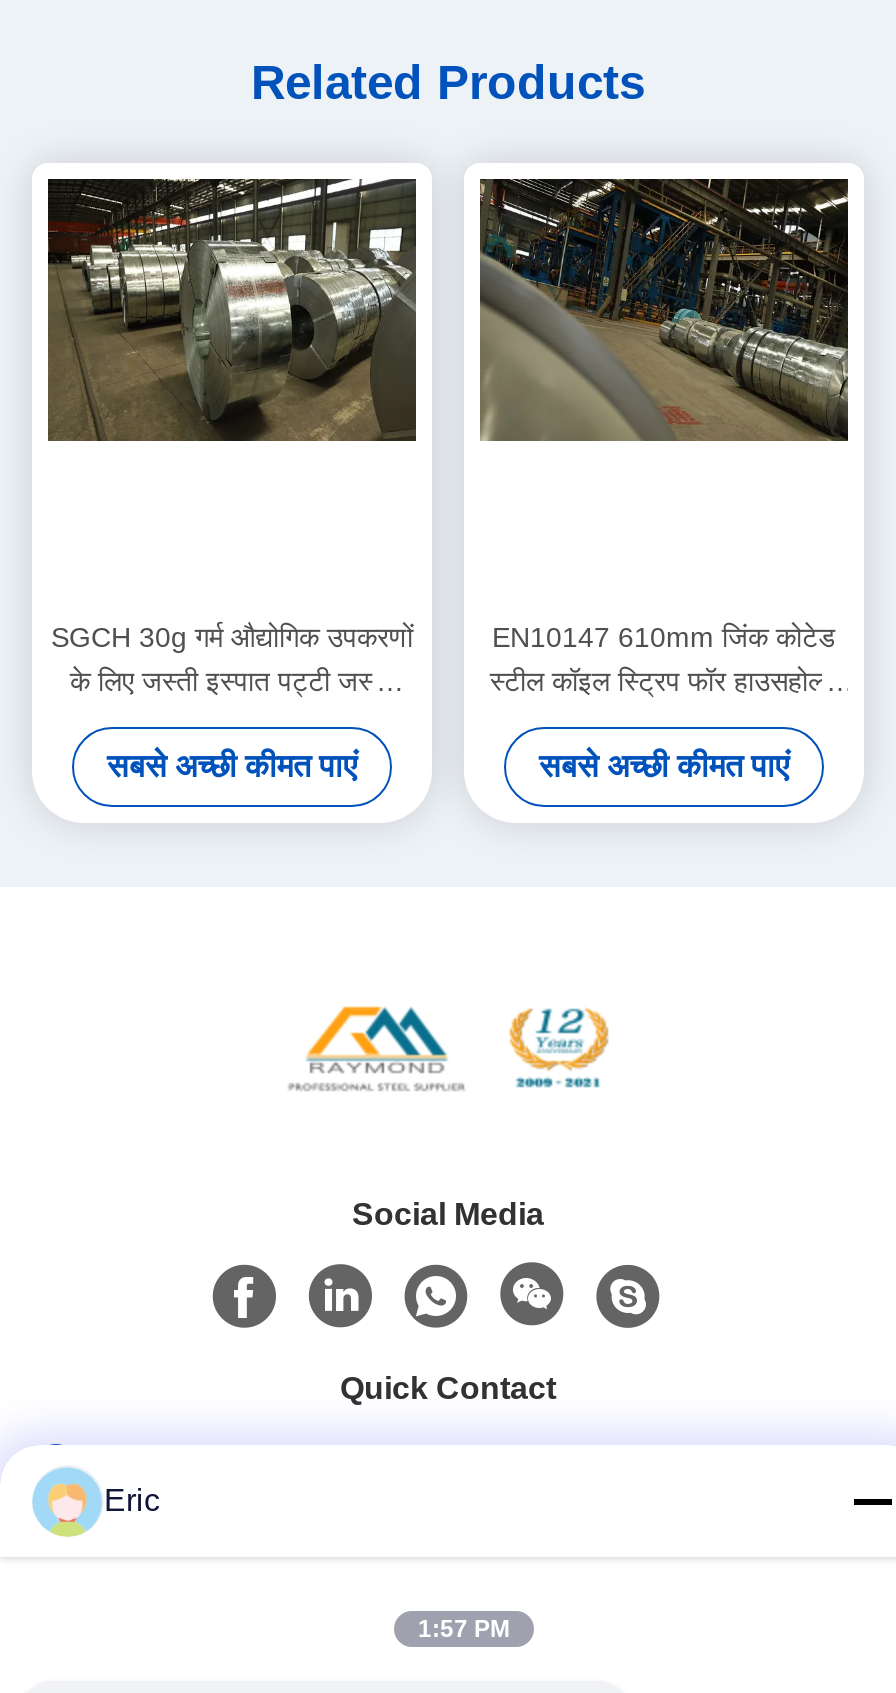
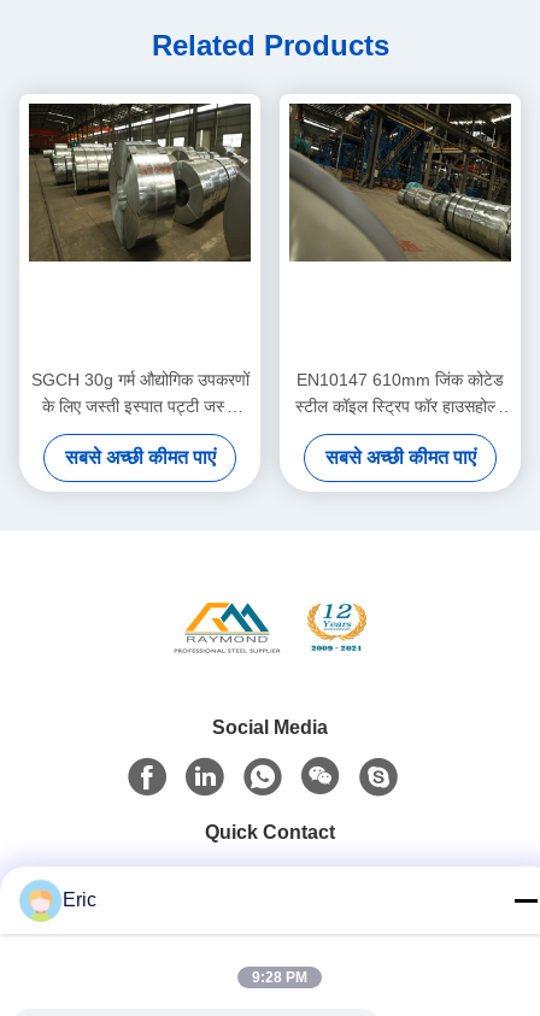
- 1:57 PM
+ 9:28 PM
